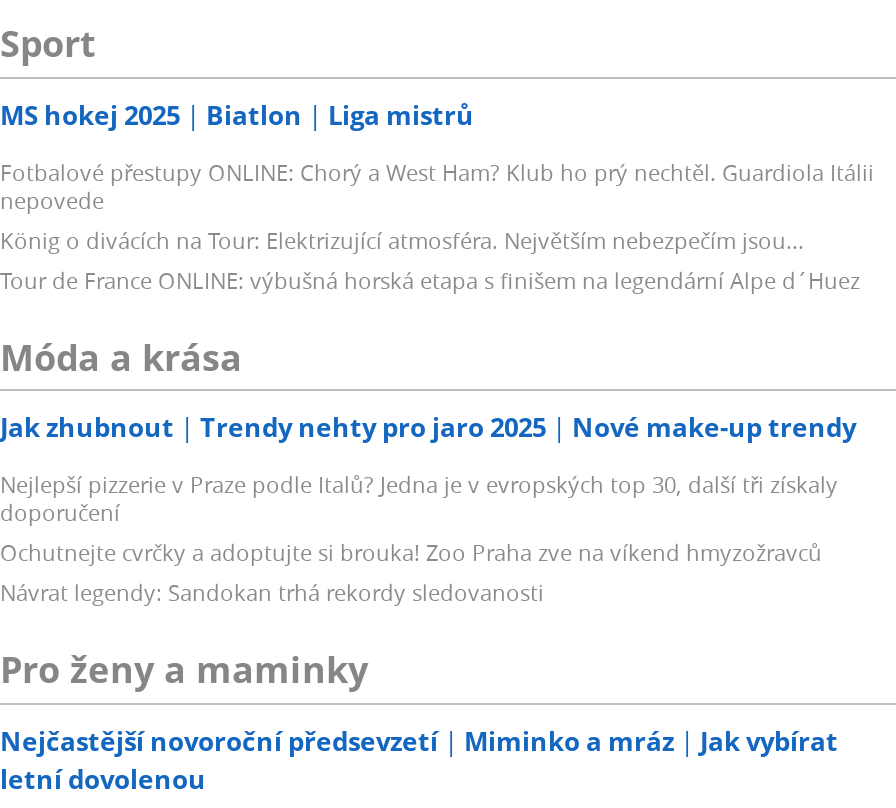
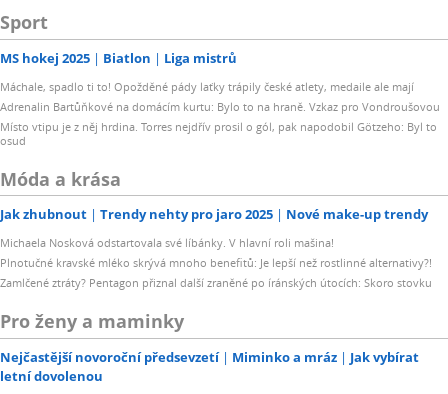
- Fotbalové přestupy ONLINE: Chorý a West Ham? Klub ho prý nechtěl. Guardiola Itálii
- nepovede
- König o divácích na Tour: Elektrizující atmosféra. Největším nebezpečím jsou...
- Tour de France ONLINE: výbušná horská etapa s finišem na legendární Alpe d´Huez
+ Máchale, spadlo ti to! Opožděné pády laťky trápily české atlety, medaile ale mají
+ Adrenalin Bartůňkové na domácím kurtu: Bylo to na hraně. Vzkaz pro Vondroušovou
+ Místo vtipu je z něj hrdina. Torres nejdřív prosil o gól, pak napodobil Götzeho: Byl to
+ osud

- Nejlepší pizzerie v Praze podle Italů? Jedna je v evropských top 30, další tři získaly
- doporučení
- Ochutnejte cvrčky a adoptujte si brouka! Zoo Praha zve na víkend hmyzožravců
- Návrat legendy: Sandokan trhá rekordy sledovanosti
+ Michaela Nosková odstartovala své líbánky. V hlavní roli mašina!
+ Plnotučné kravské mléko skrývá mnoho benefitů: Je lepší než rostlinné alternativy?!
+ Zamlčené ztráty? Pentagon přiznal další zraněné po íránských útocích: Skoro stovku
